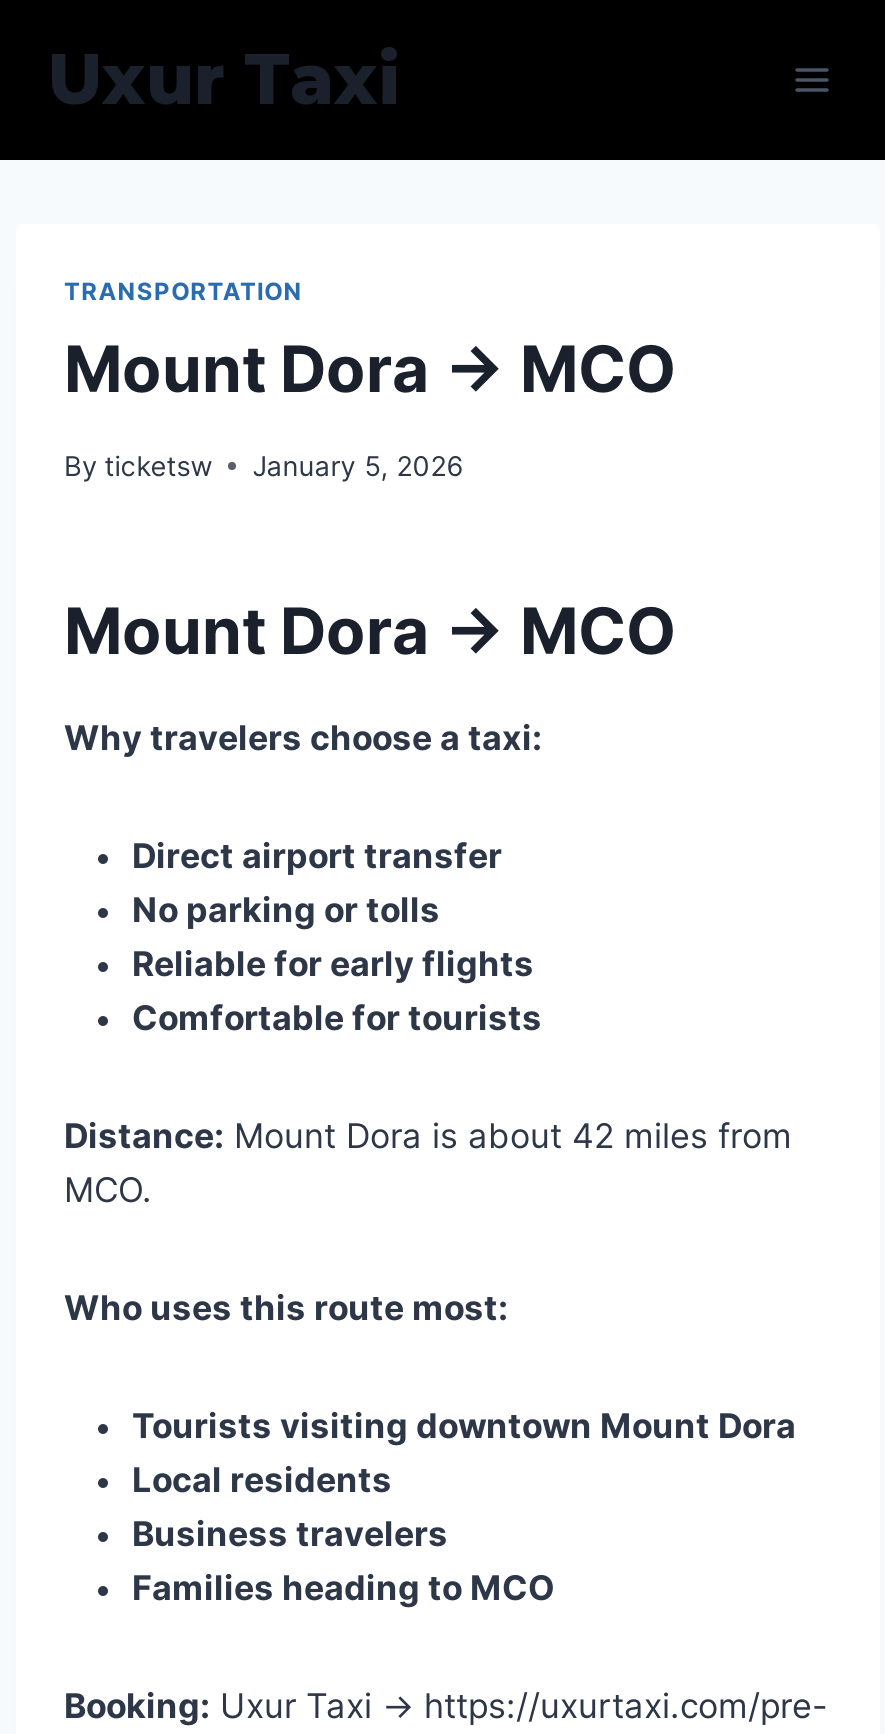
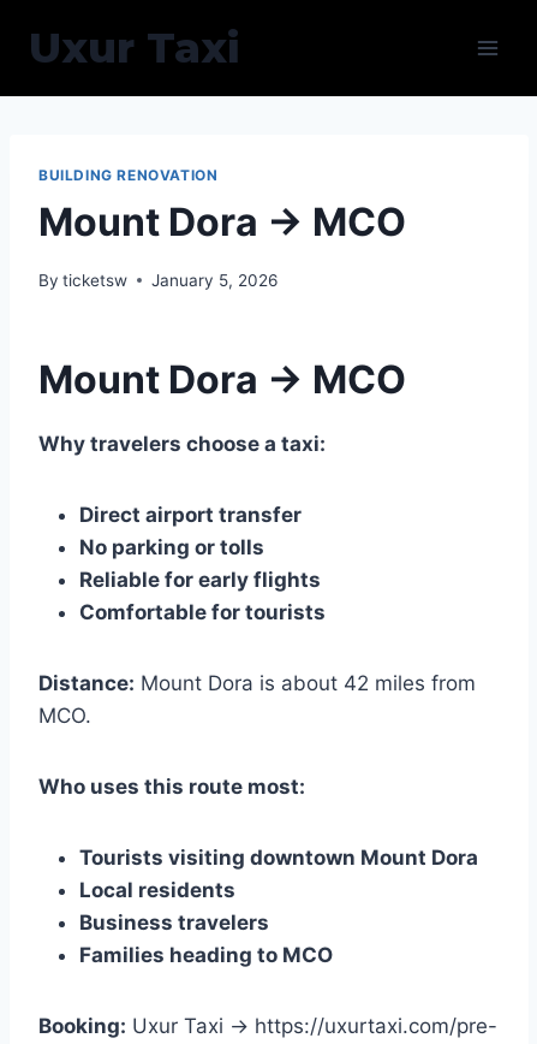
- TRANSPORTATION
+ BUILDING RENOVATION
